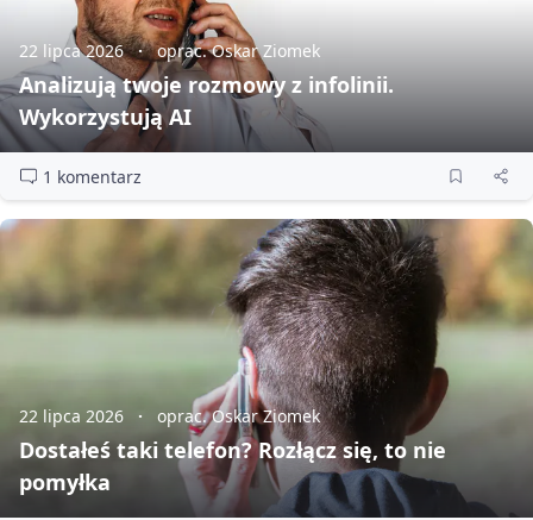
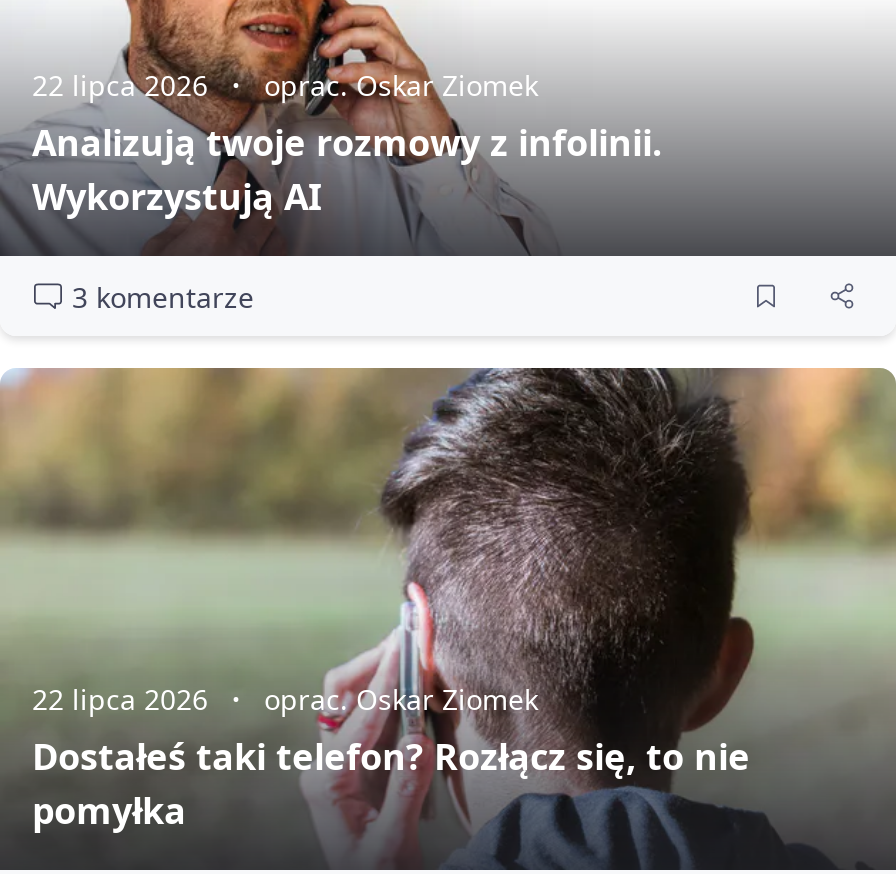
- 1 komentarz
+ 3 komentarze
